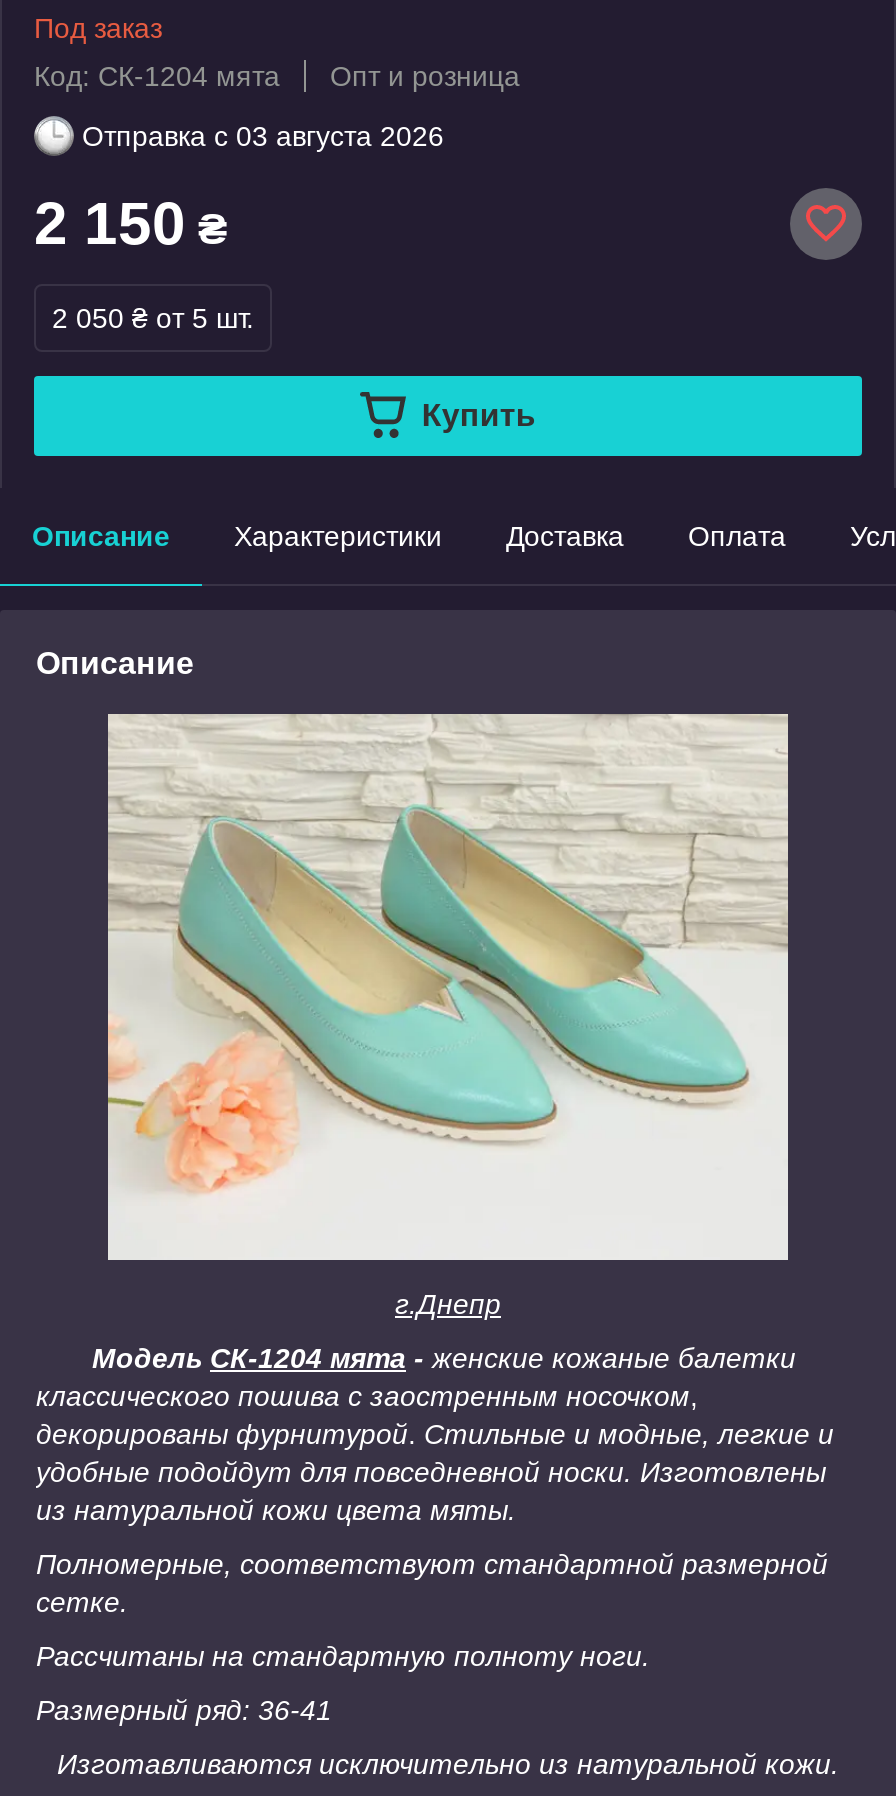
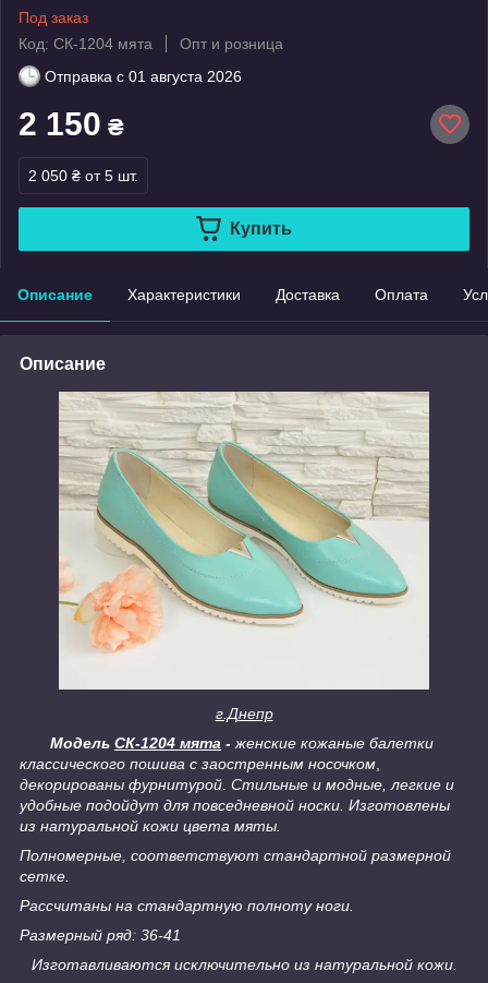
- Отправка с 03 августа 2026
+ Отправка с 01 августа 2026
